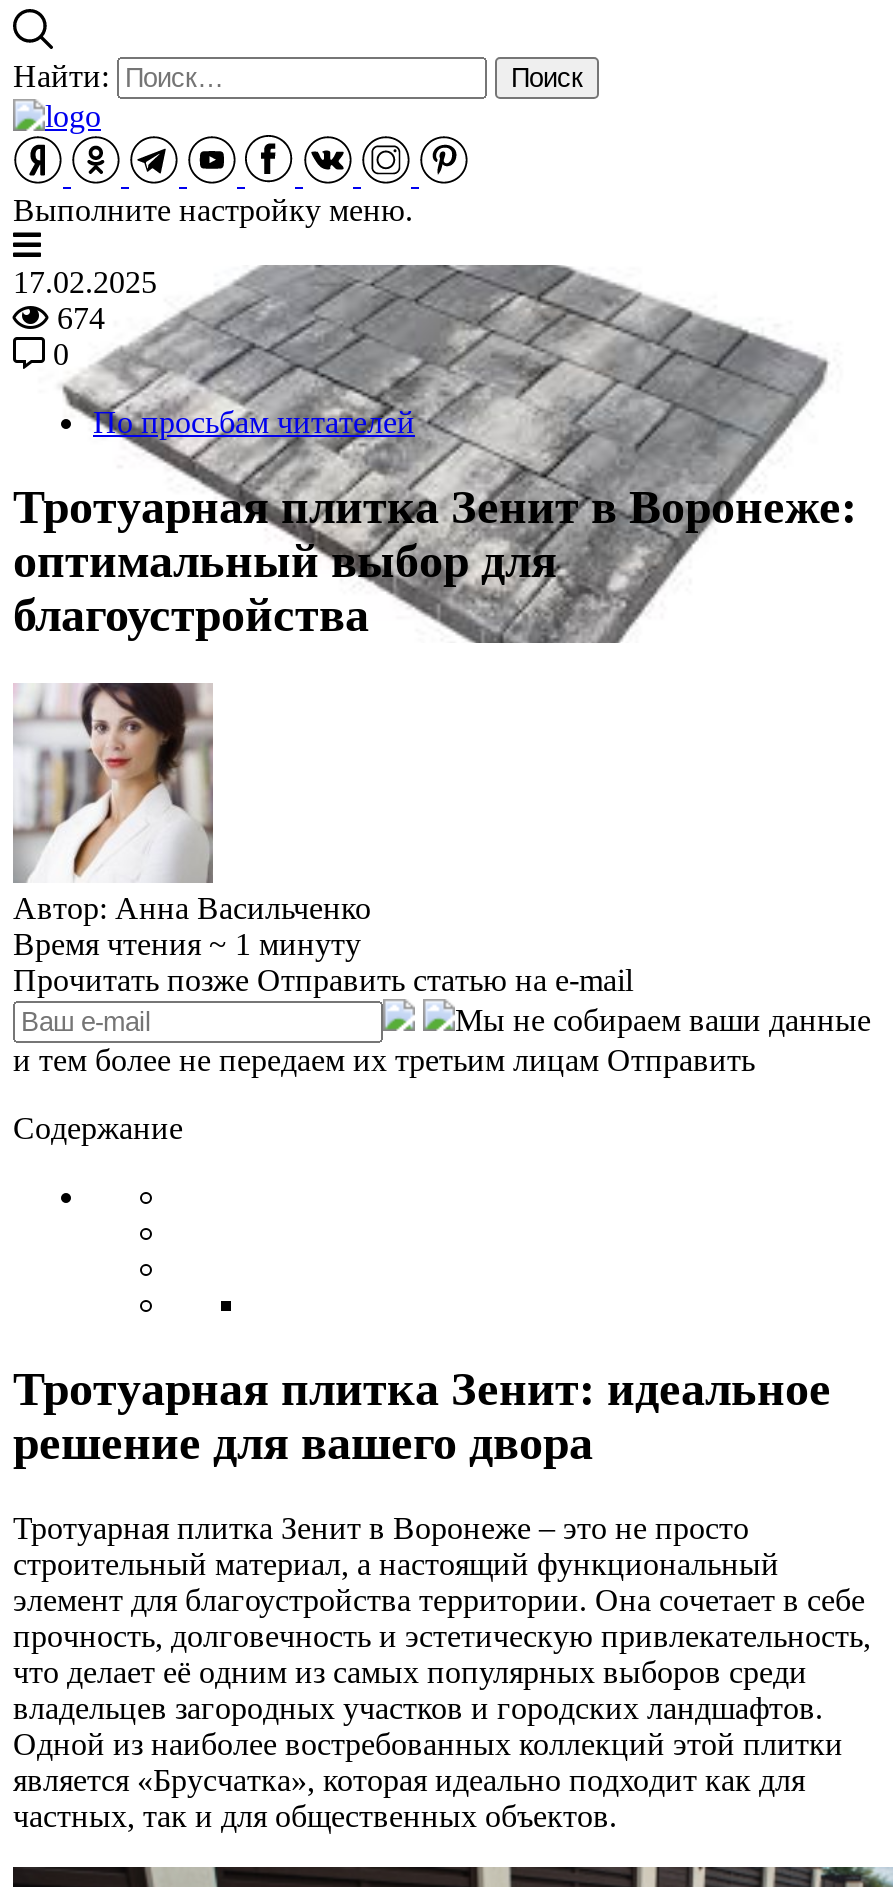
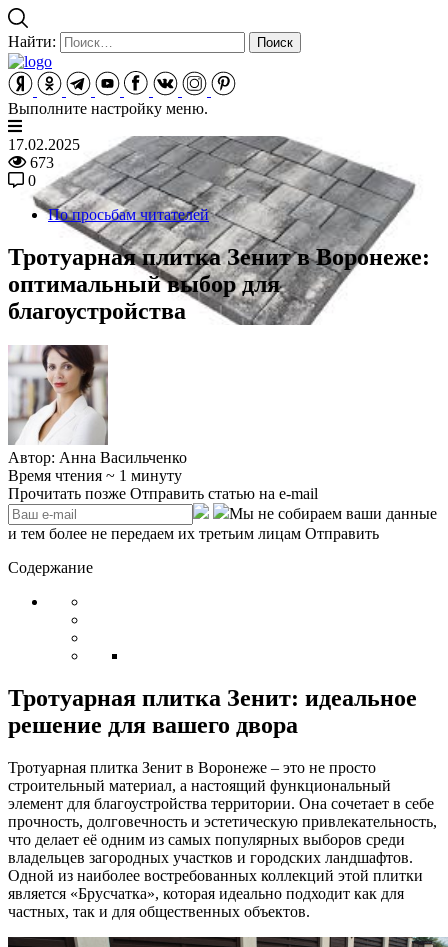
- 674
+ 673
